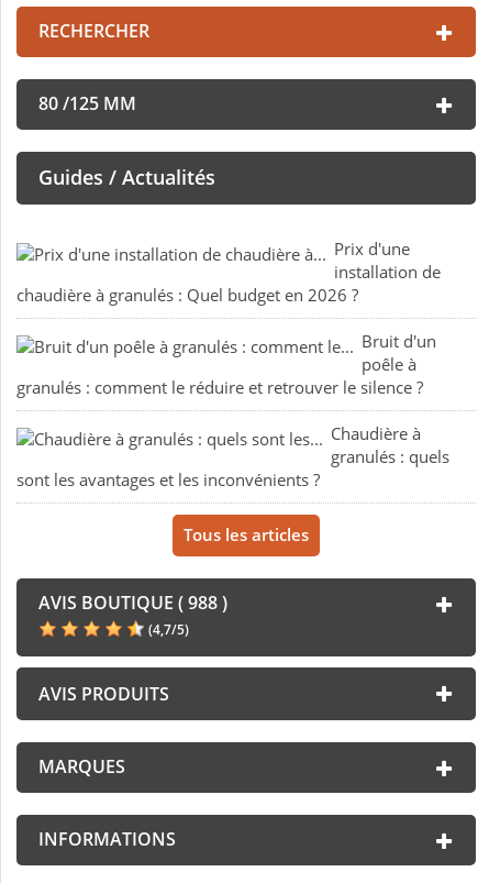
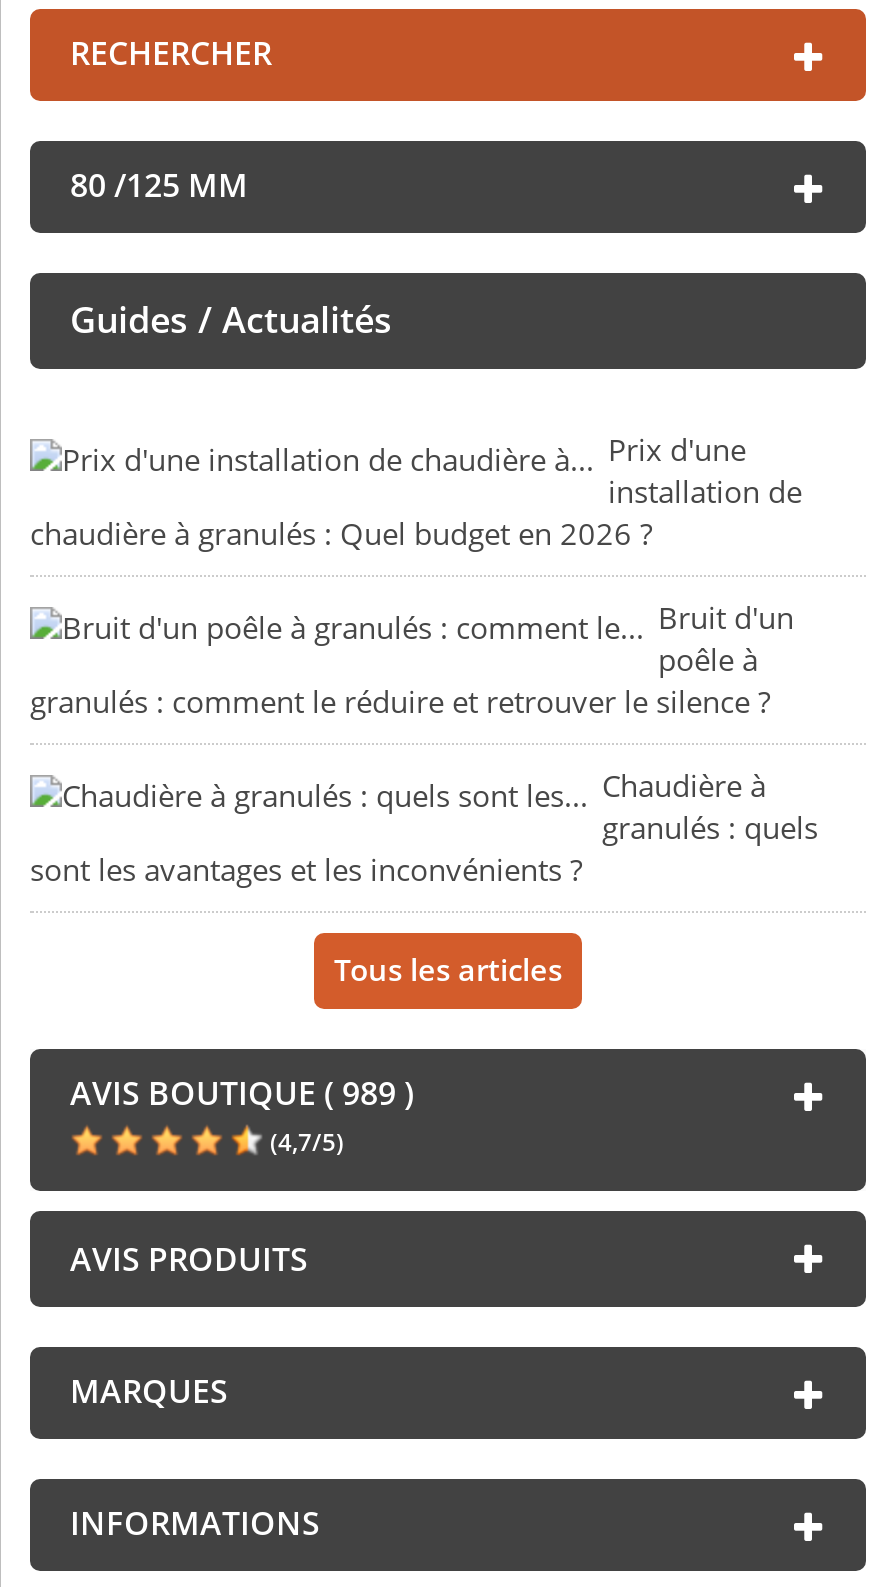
- AVIS BOUTIQUE ( 988 )
+ AVIS BOUTIQUE ( 989 )
